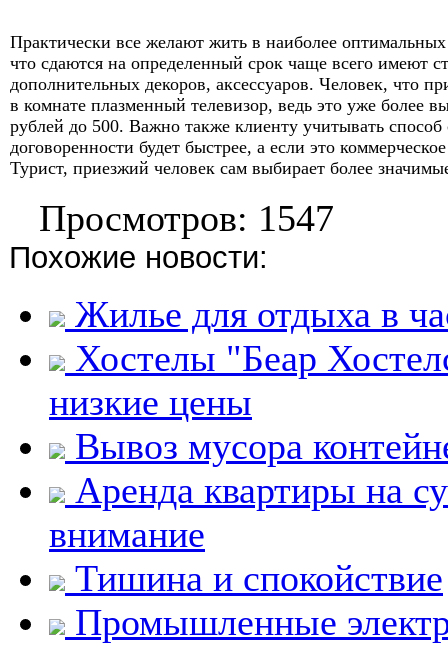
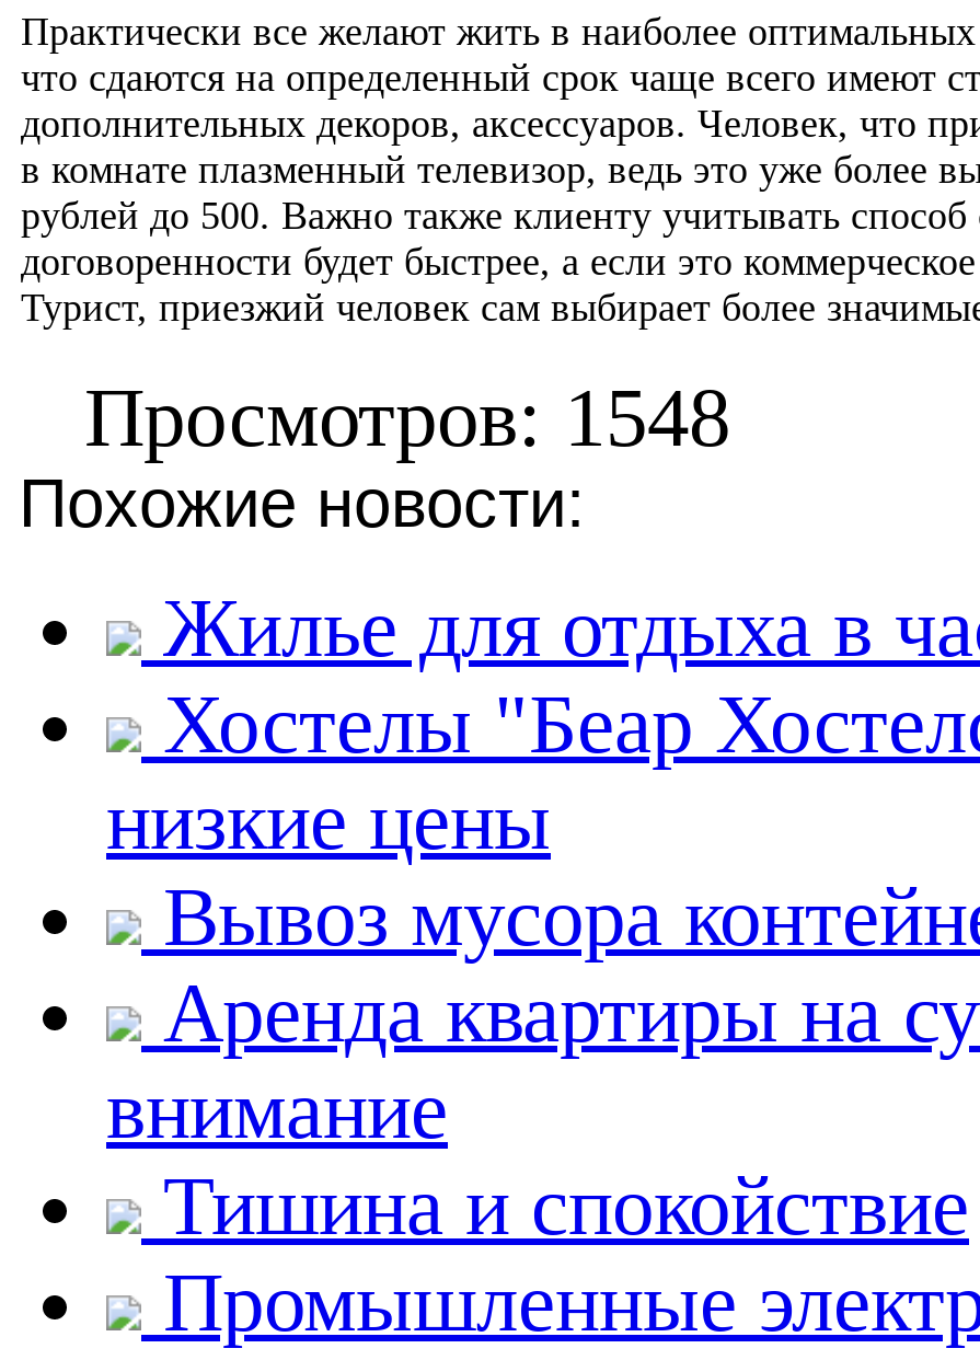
- Просмотров: 1547
+ Просмотров: 1548
